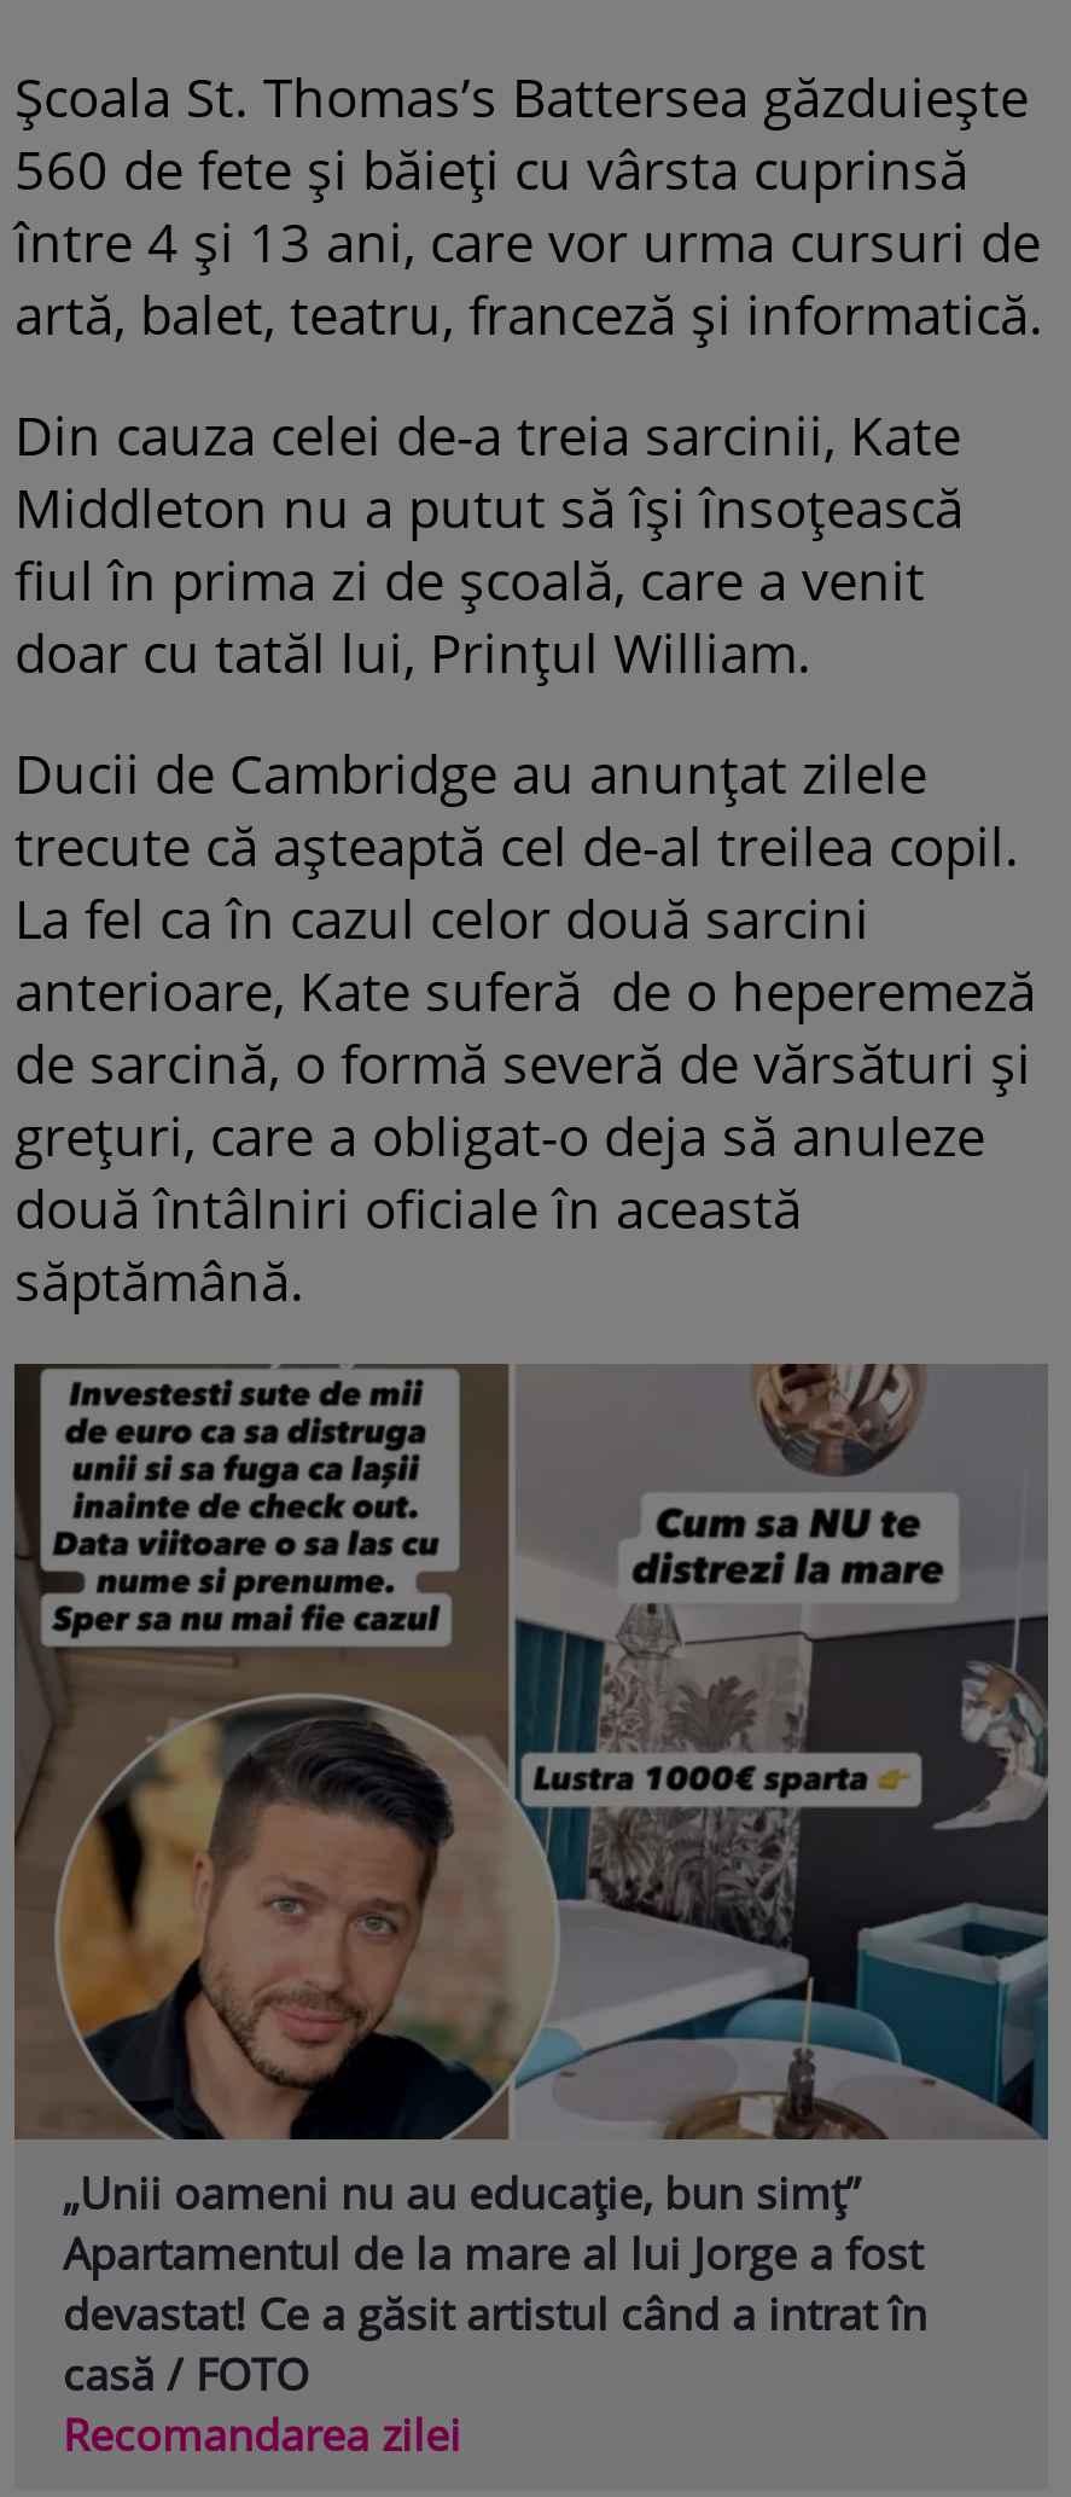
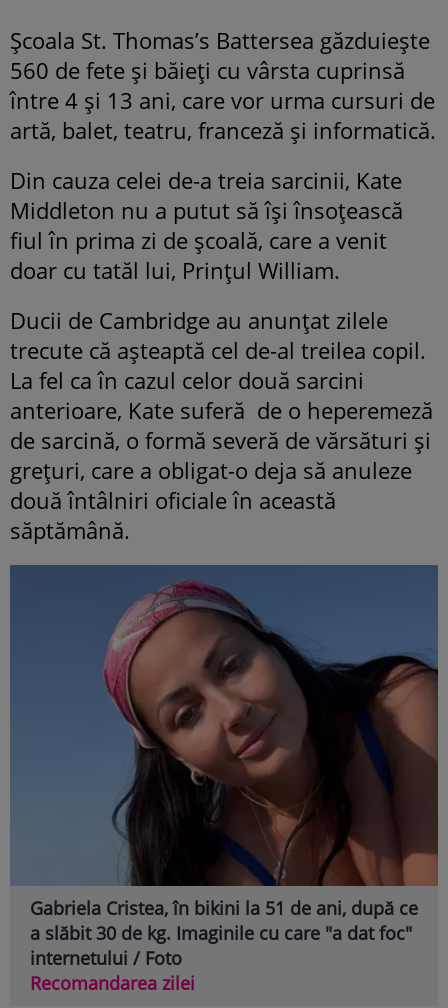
- [image]
- „Unii oameni nu au educație, bun simț”
- Apartamentul de la mare al lui Jorge a fost
- devastat! Ce a găsit artistul când a intrat în
- casă / FOTO
+ [image]
+ Gabriela Cristea, în bikini la 51 de ani, după ce
+ a slăbit 30 de kg. Imaginile cu care "a dat foc"
+ internetului / Foto
